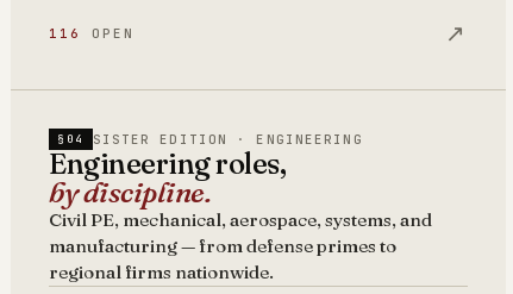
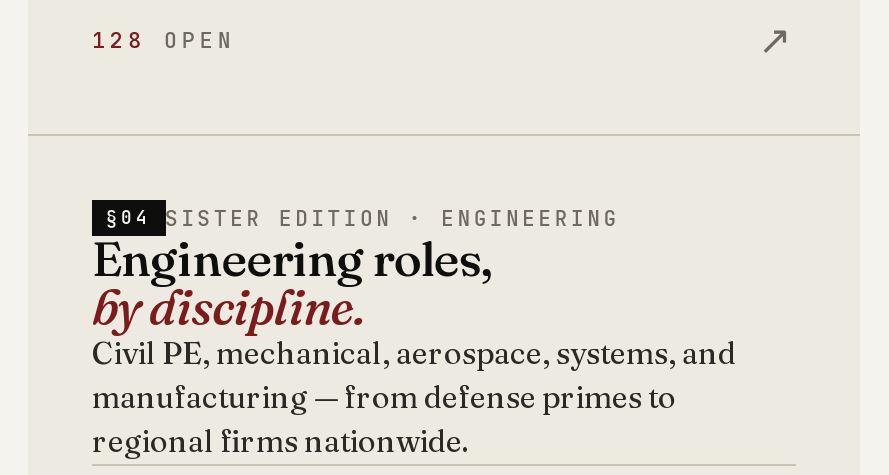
- 116 OPEN
+ 128 OPEN
